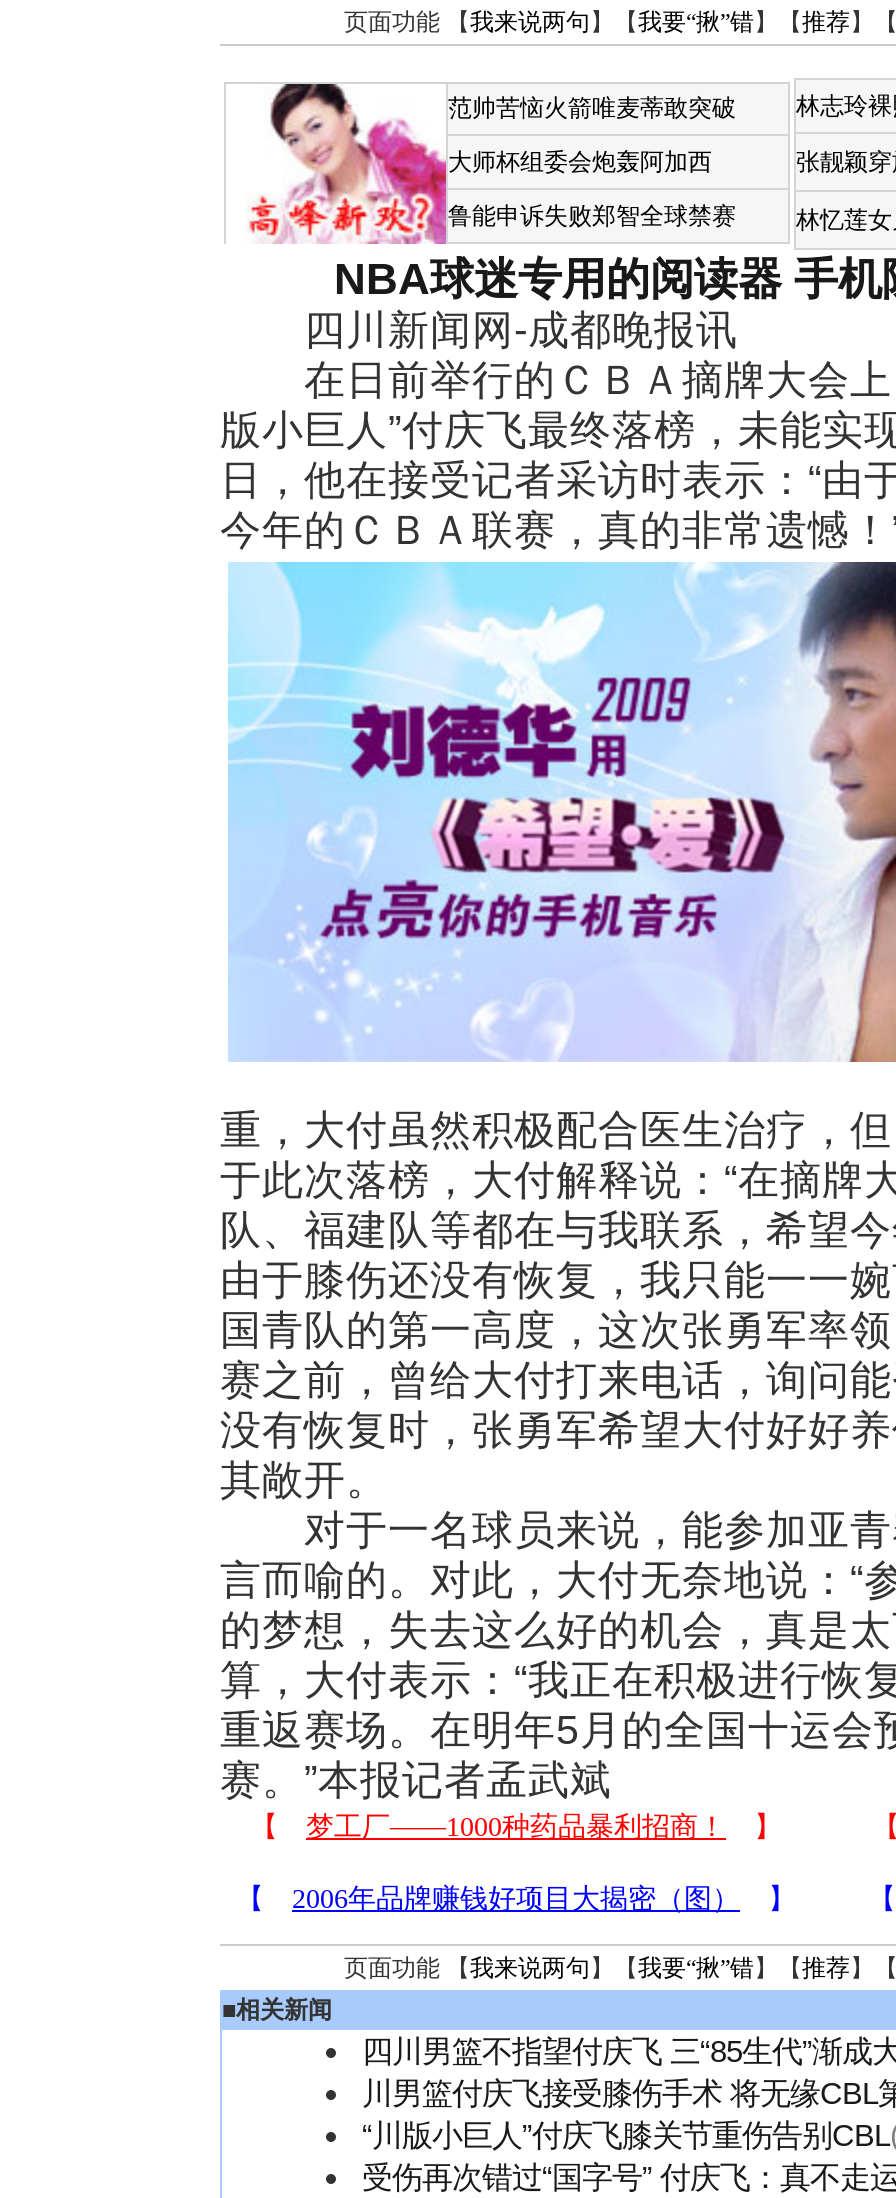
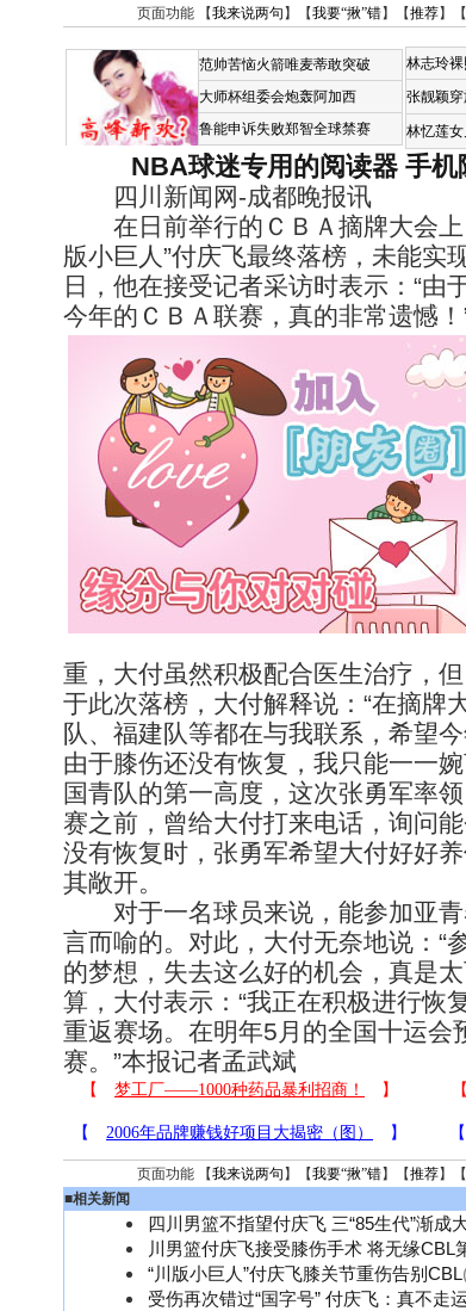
- [image]
+ [image]
